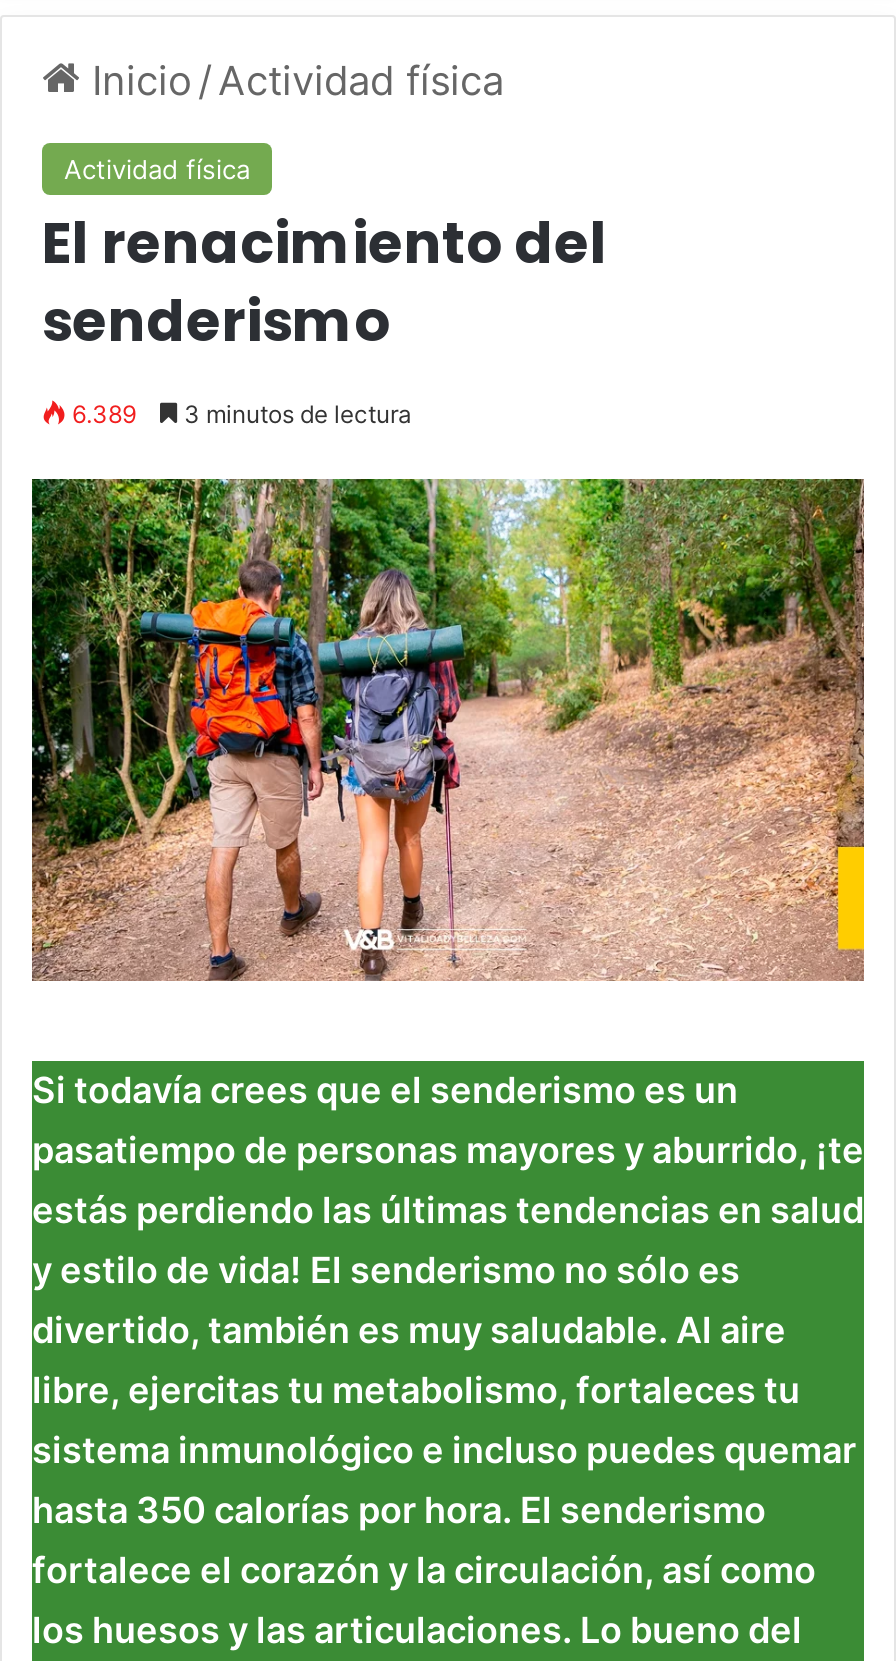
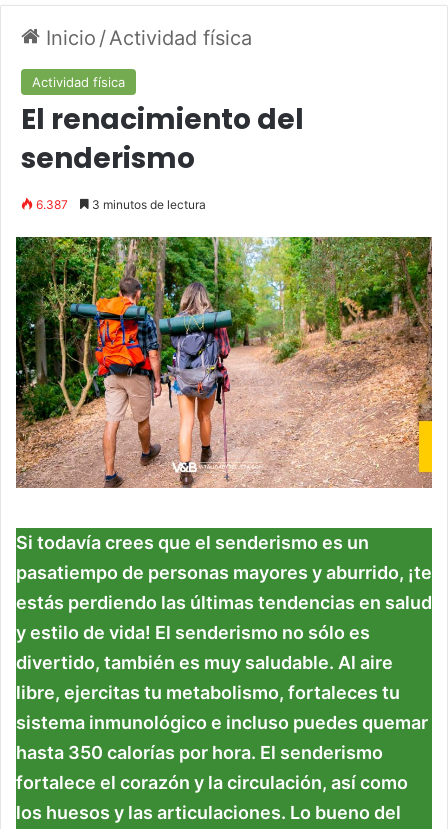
- 6.389 3 minutos de lectura
+ 6.387 3 minutos de lectura
